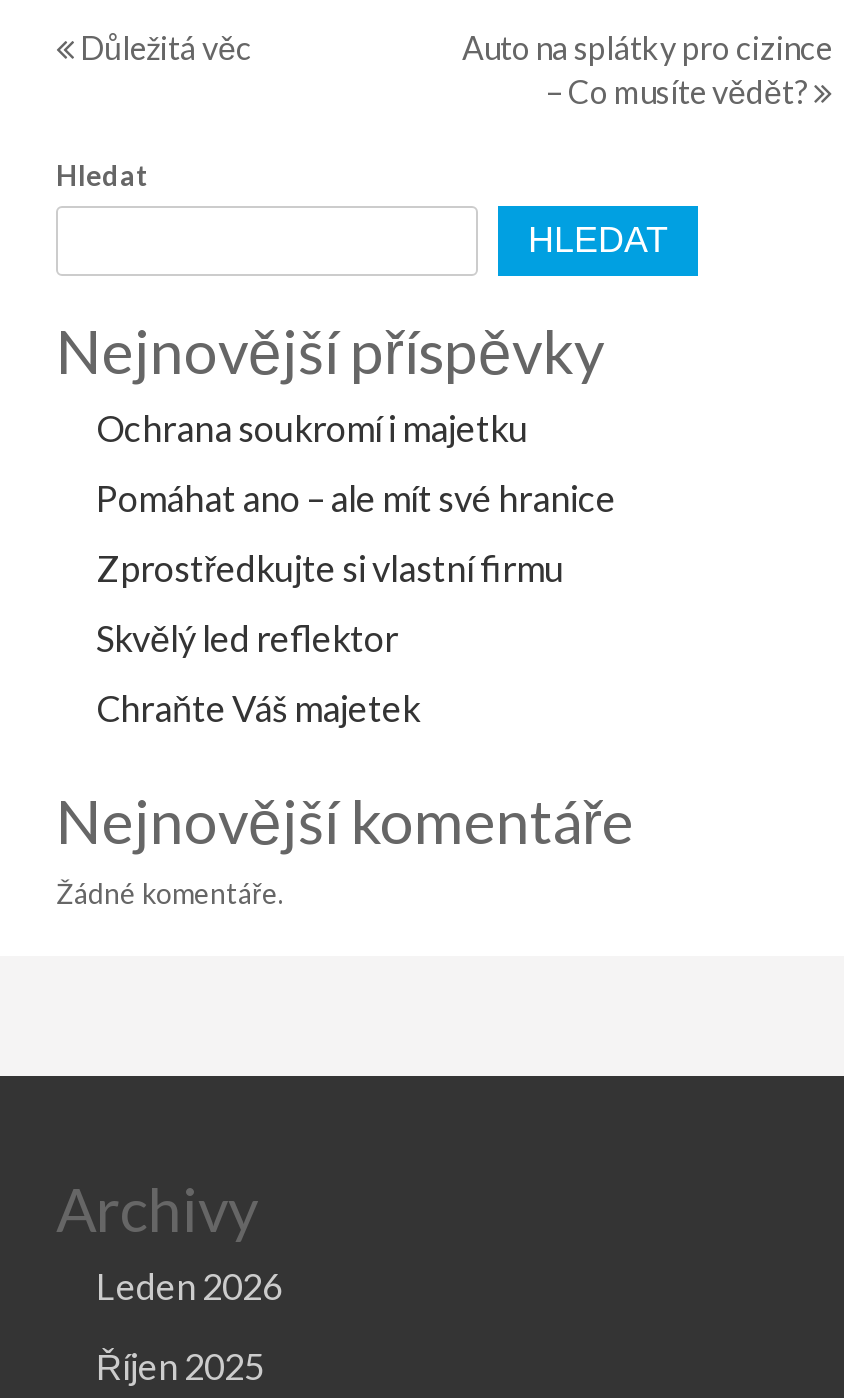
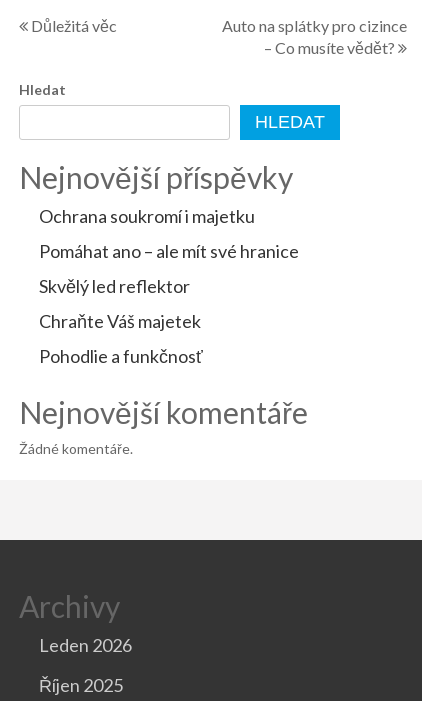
- Zprostředkujte si vlastní firmu

moved up: Skvělý led reflektor | Chraňte Váš majetek

+ Pohodlie a funkčnosť
